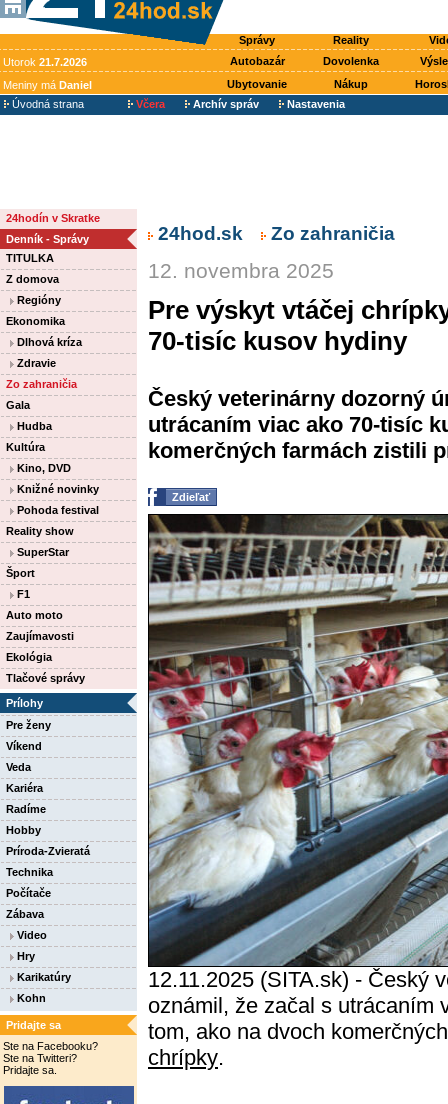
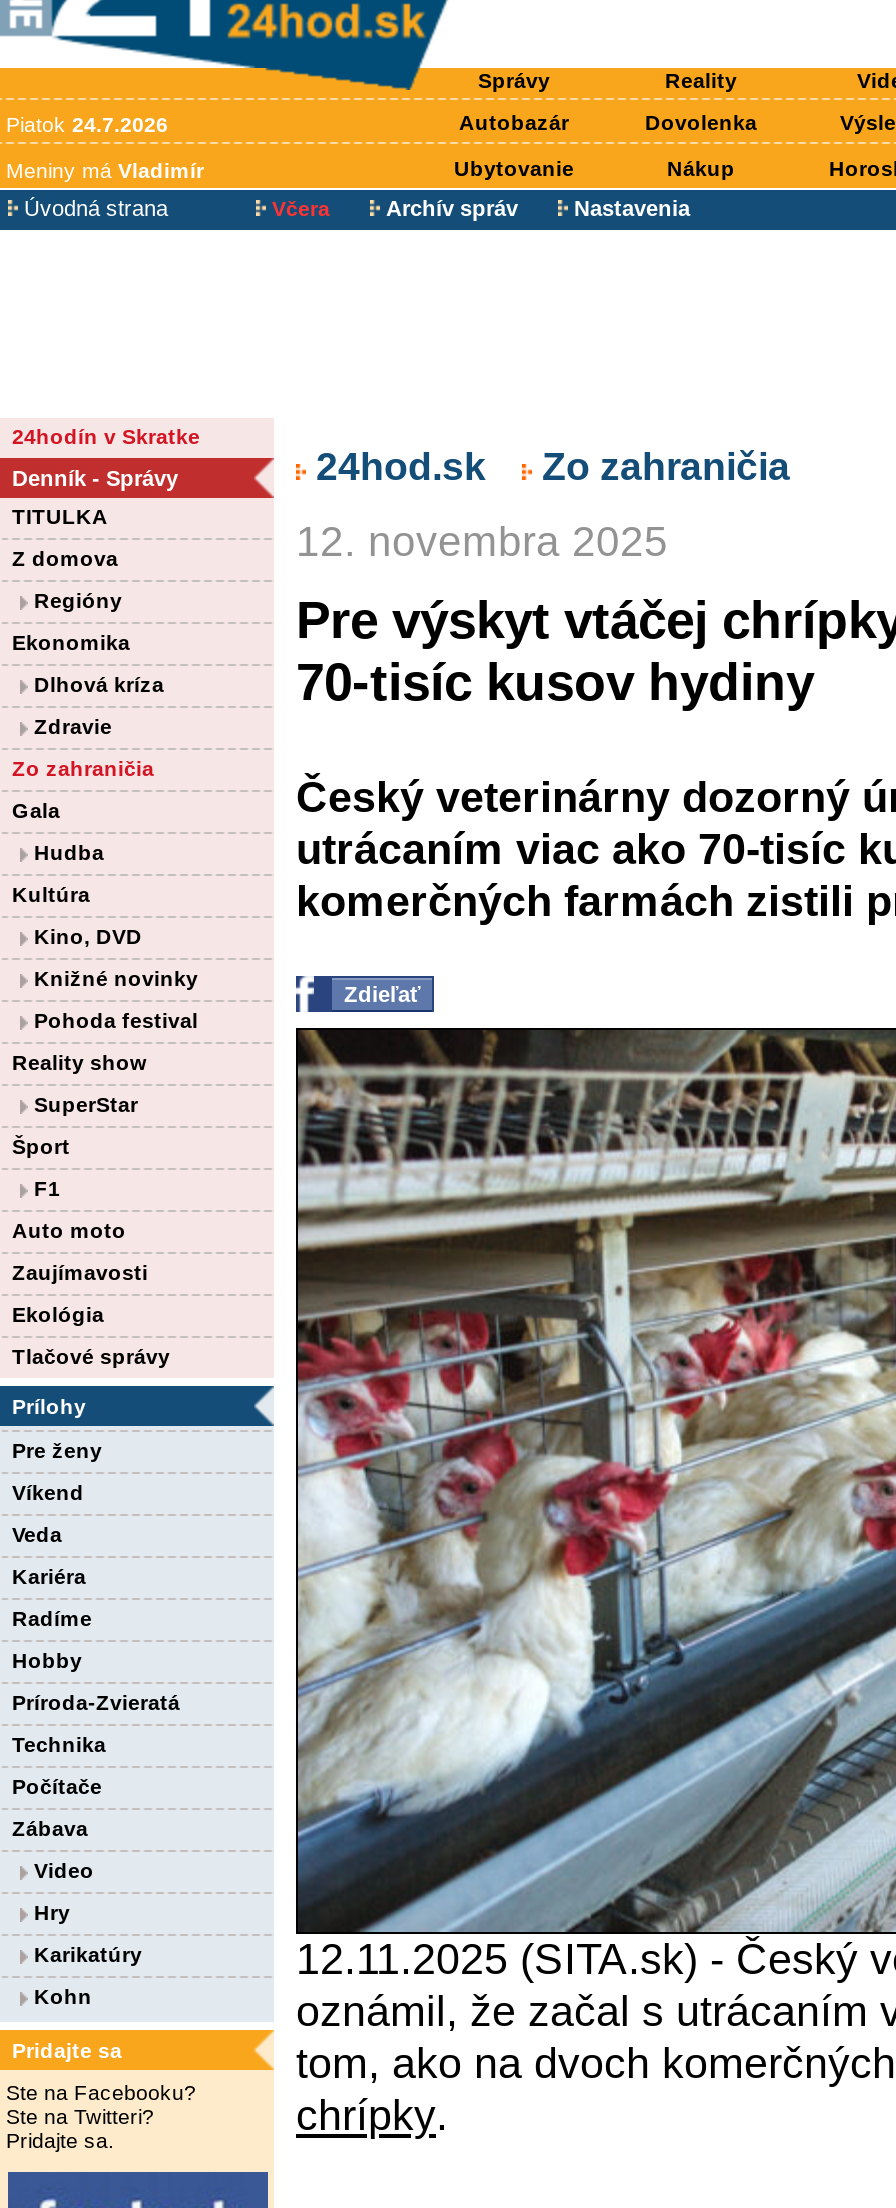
- Utorok 21.7.2026
+ Piatok 24.7.2026

- Meniny má Daniel
+ Meniny má Vladimír
